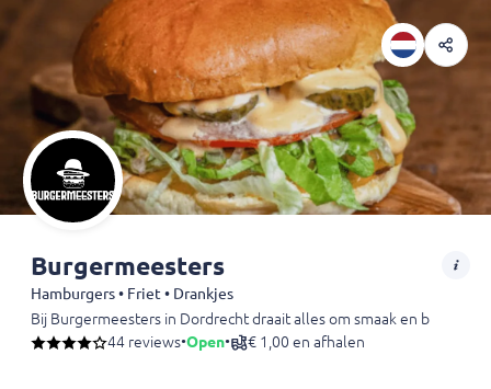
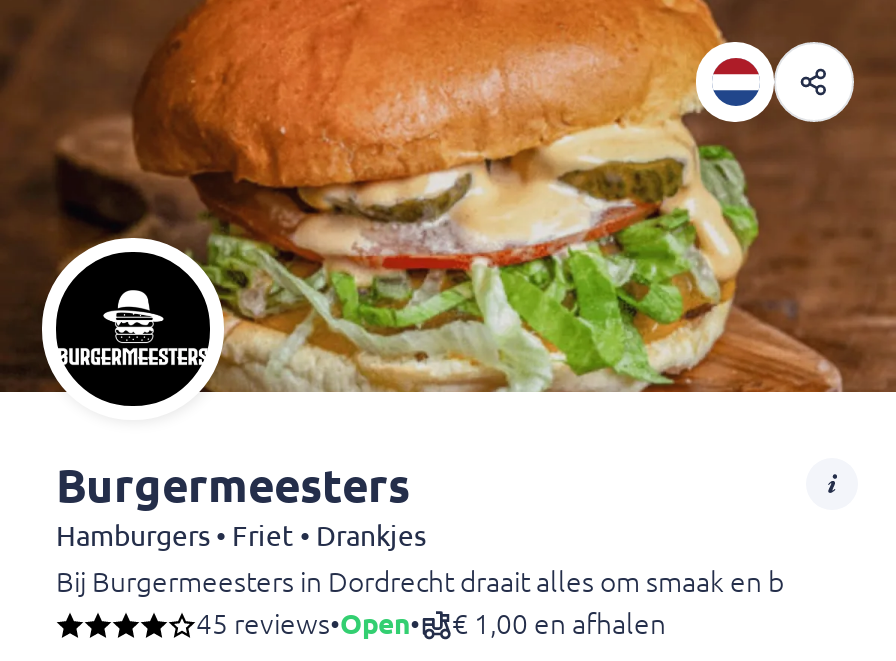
- 44 reviews•Open• € 1,00 en afhalen
+ 45 reviews•Open• € 1,00 en afhalen
